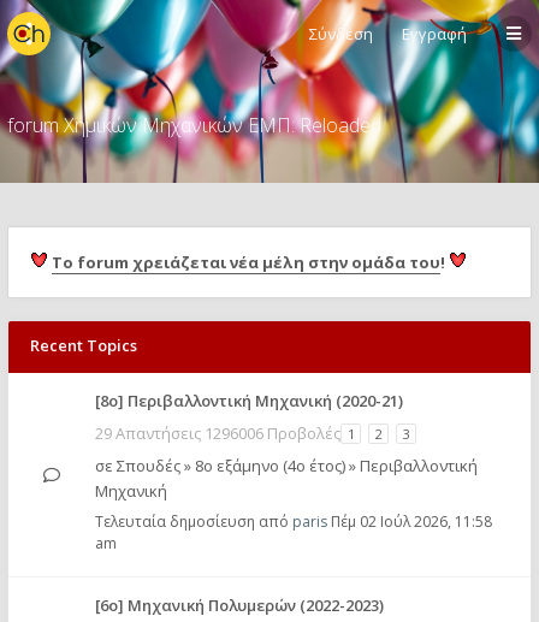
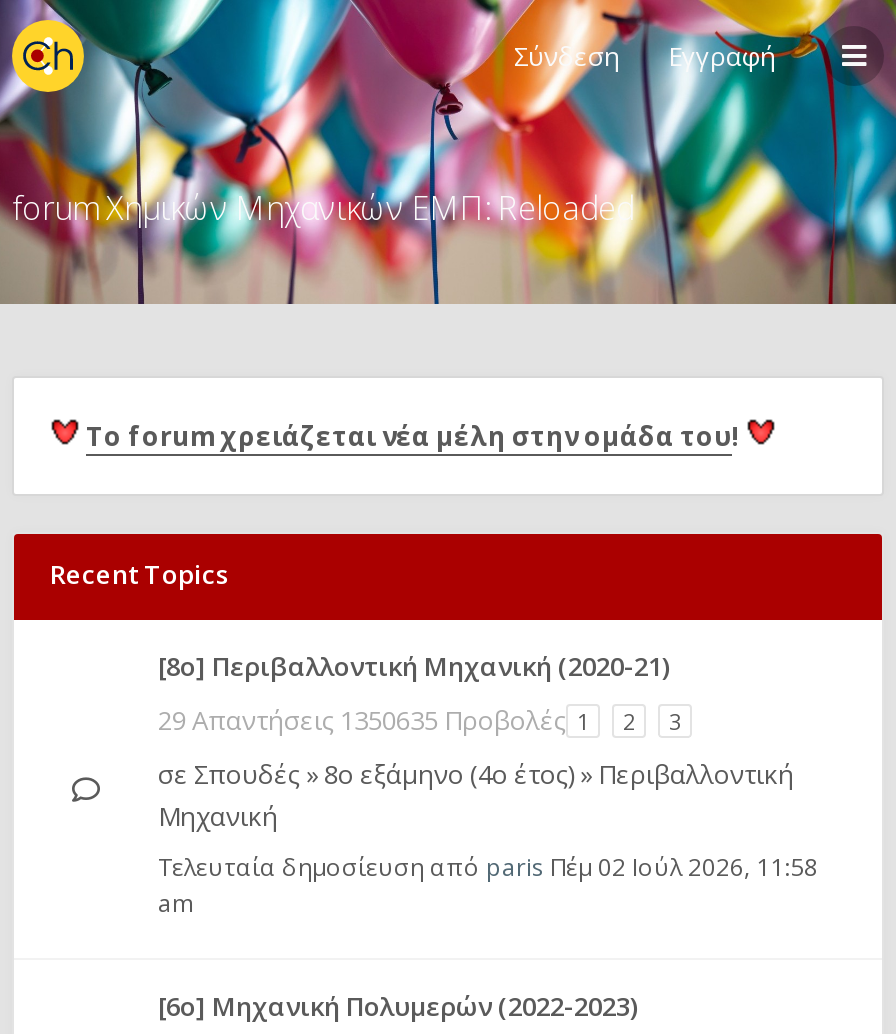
- 29 Απαντήσεις 1296006 Προβολές 1
+ 29 Απαντήσεις 1350635 Προβολές 1
